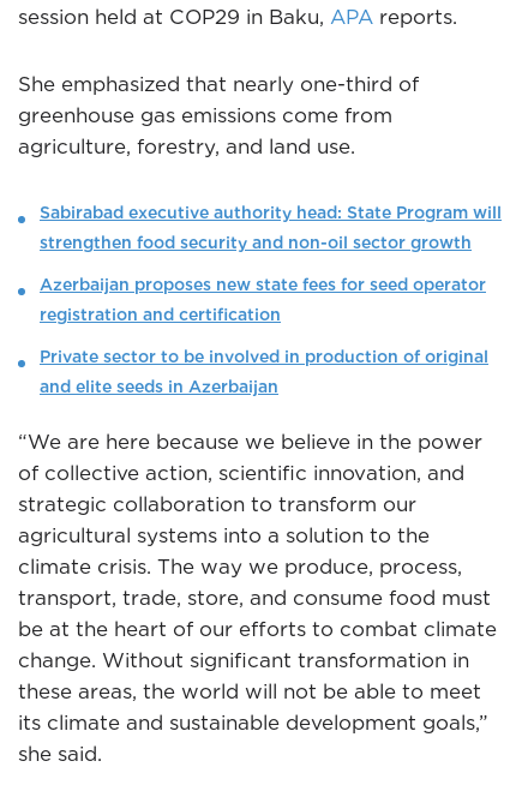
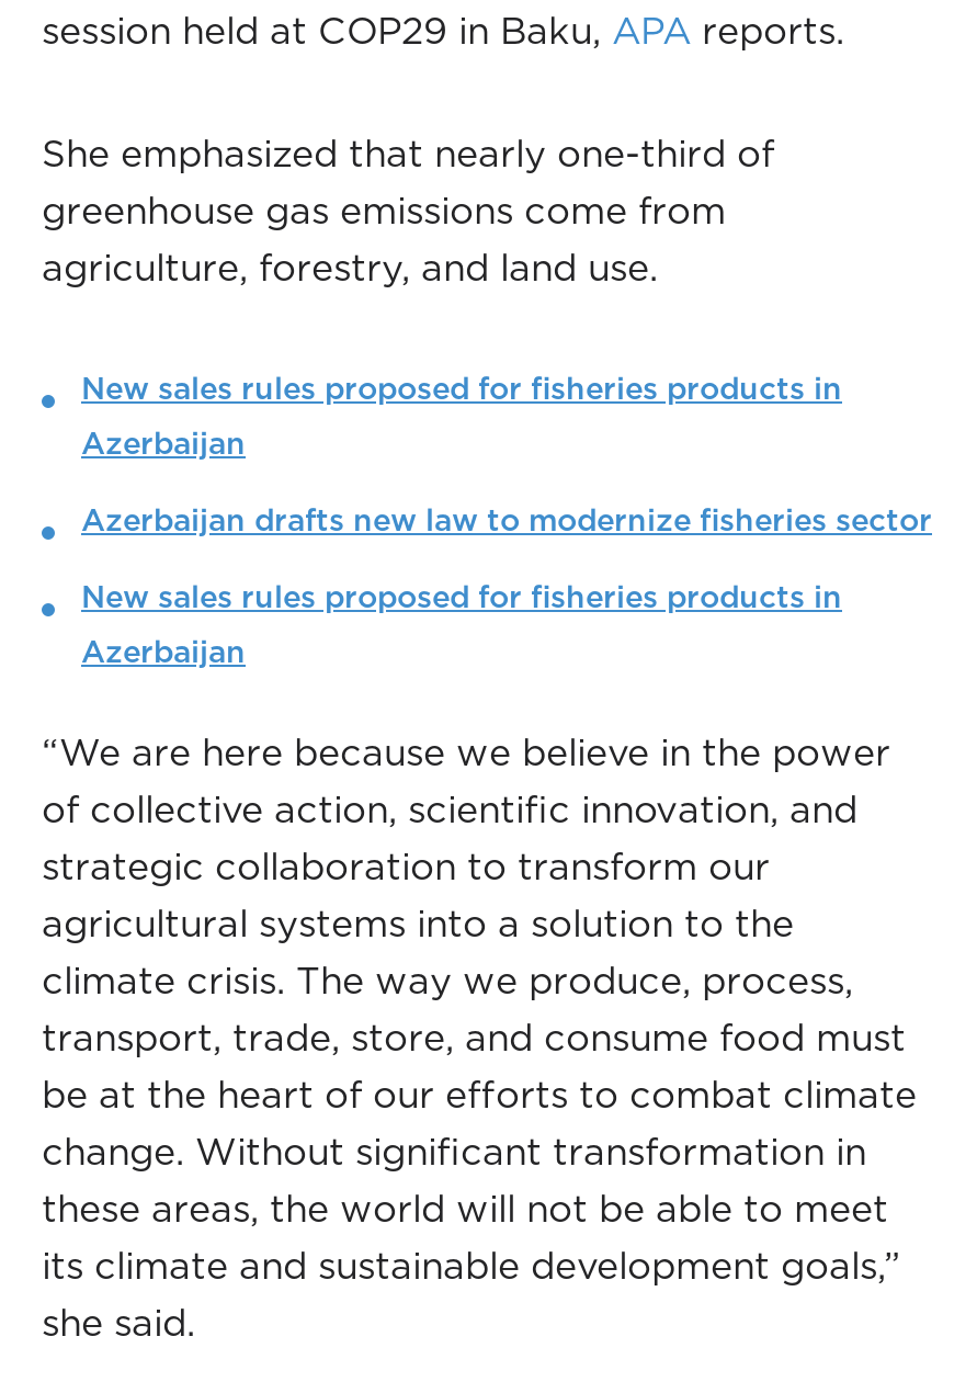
- Sabirabad executive authority head: State Program will
- strengthen food security and non-oil sector growth
- Azerbaijan proposes new state fees for seed operator
- registration and certification
- Private sector to be involved in production of original
- and elite seeds in Azerbaijan
+ New sales rules proposed for fisheries products in
+ Azerbaijan
+ Azerbaijan drafts new law to modernize fisheries sector
+ New sales rules proposed for fisheries products in
+ Azerbaijan
